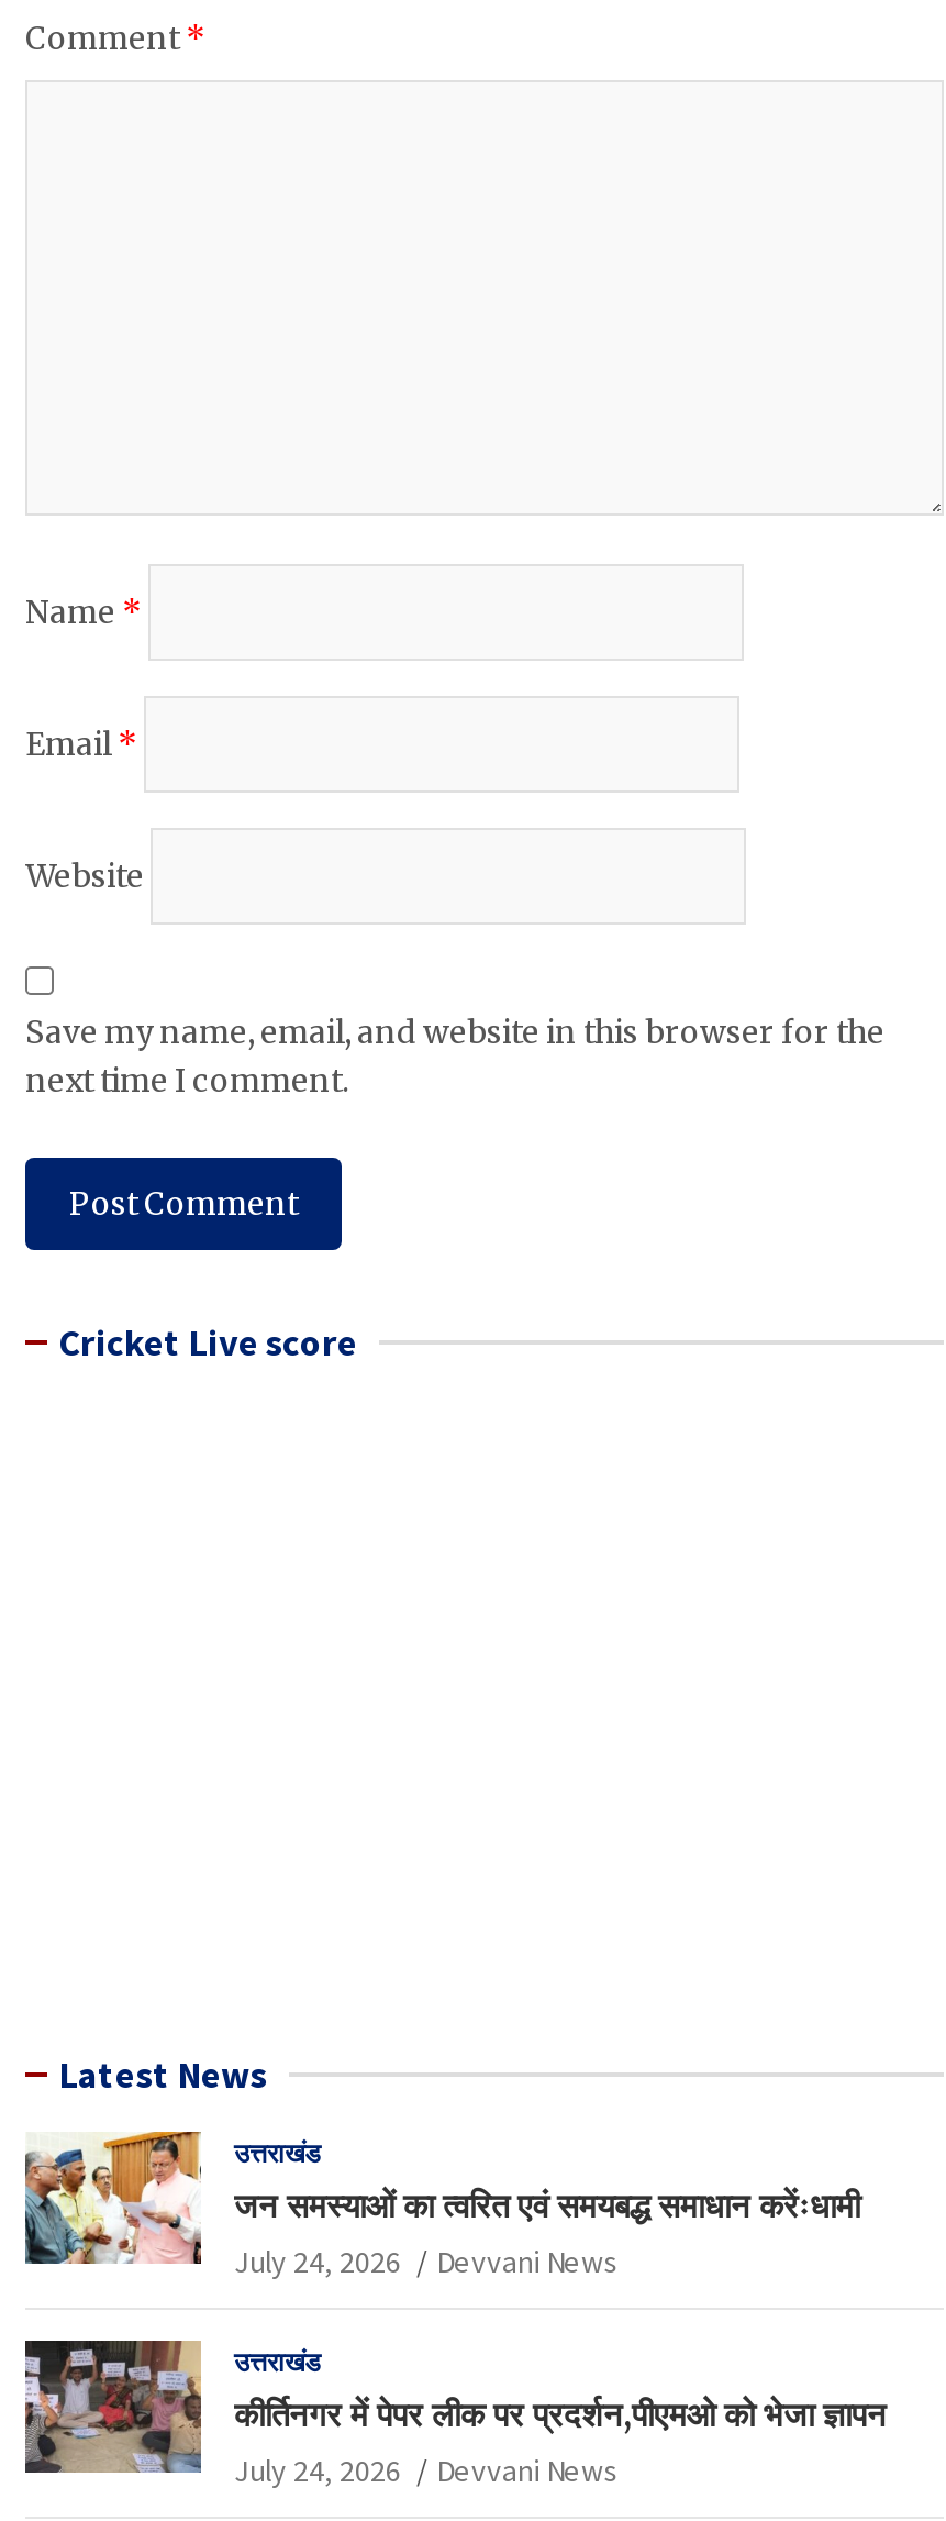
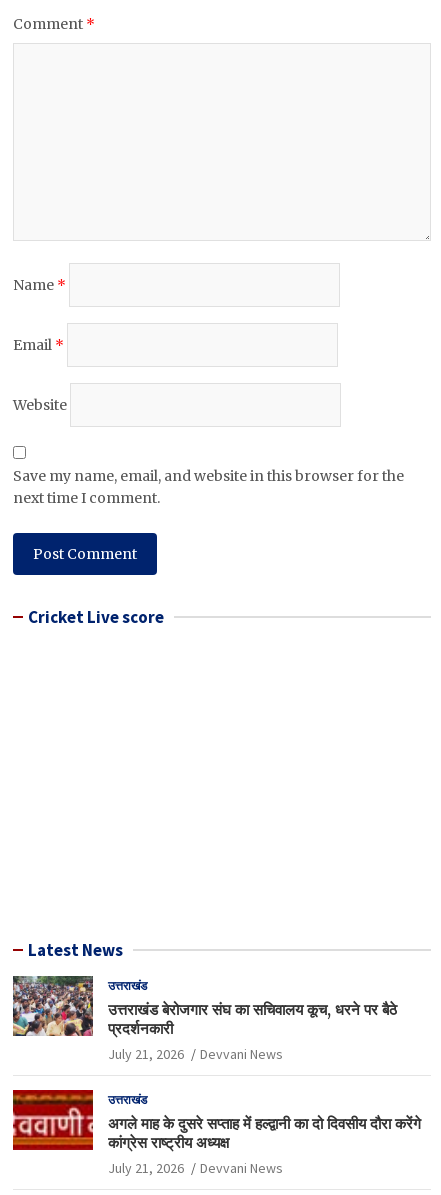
- [image]
- जन समस्याओं का त्वरित एवं समयबद्ध समाधान करेंःधामी
- July 24, 2026
+ [image]
+ उत्तराखंड बेरोजगार संघ का सचिवालय कूच, धरने पर बैठे
+ प्रदर्शनकारी
+ July 21, 2026

- [image]
- कीर्तिनगर में पेपर लीक पर प्रदर्शन,पीएमओ को भेजा ज्ञापन
- July 24, 2026
+ [image]
+ अगले माह के दुसरे सप्ताह में हल्द्वानी का दो दिवसीय दौरा करेंगे
+ कांग्रेस राष्ट्रीय अध्यक्ष
+ July 21, 2026
